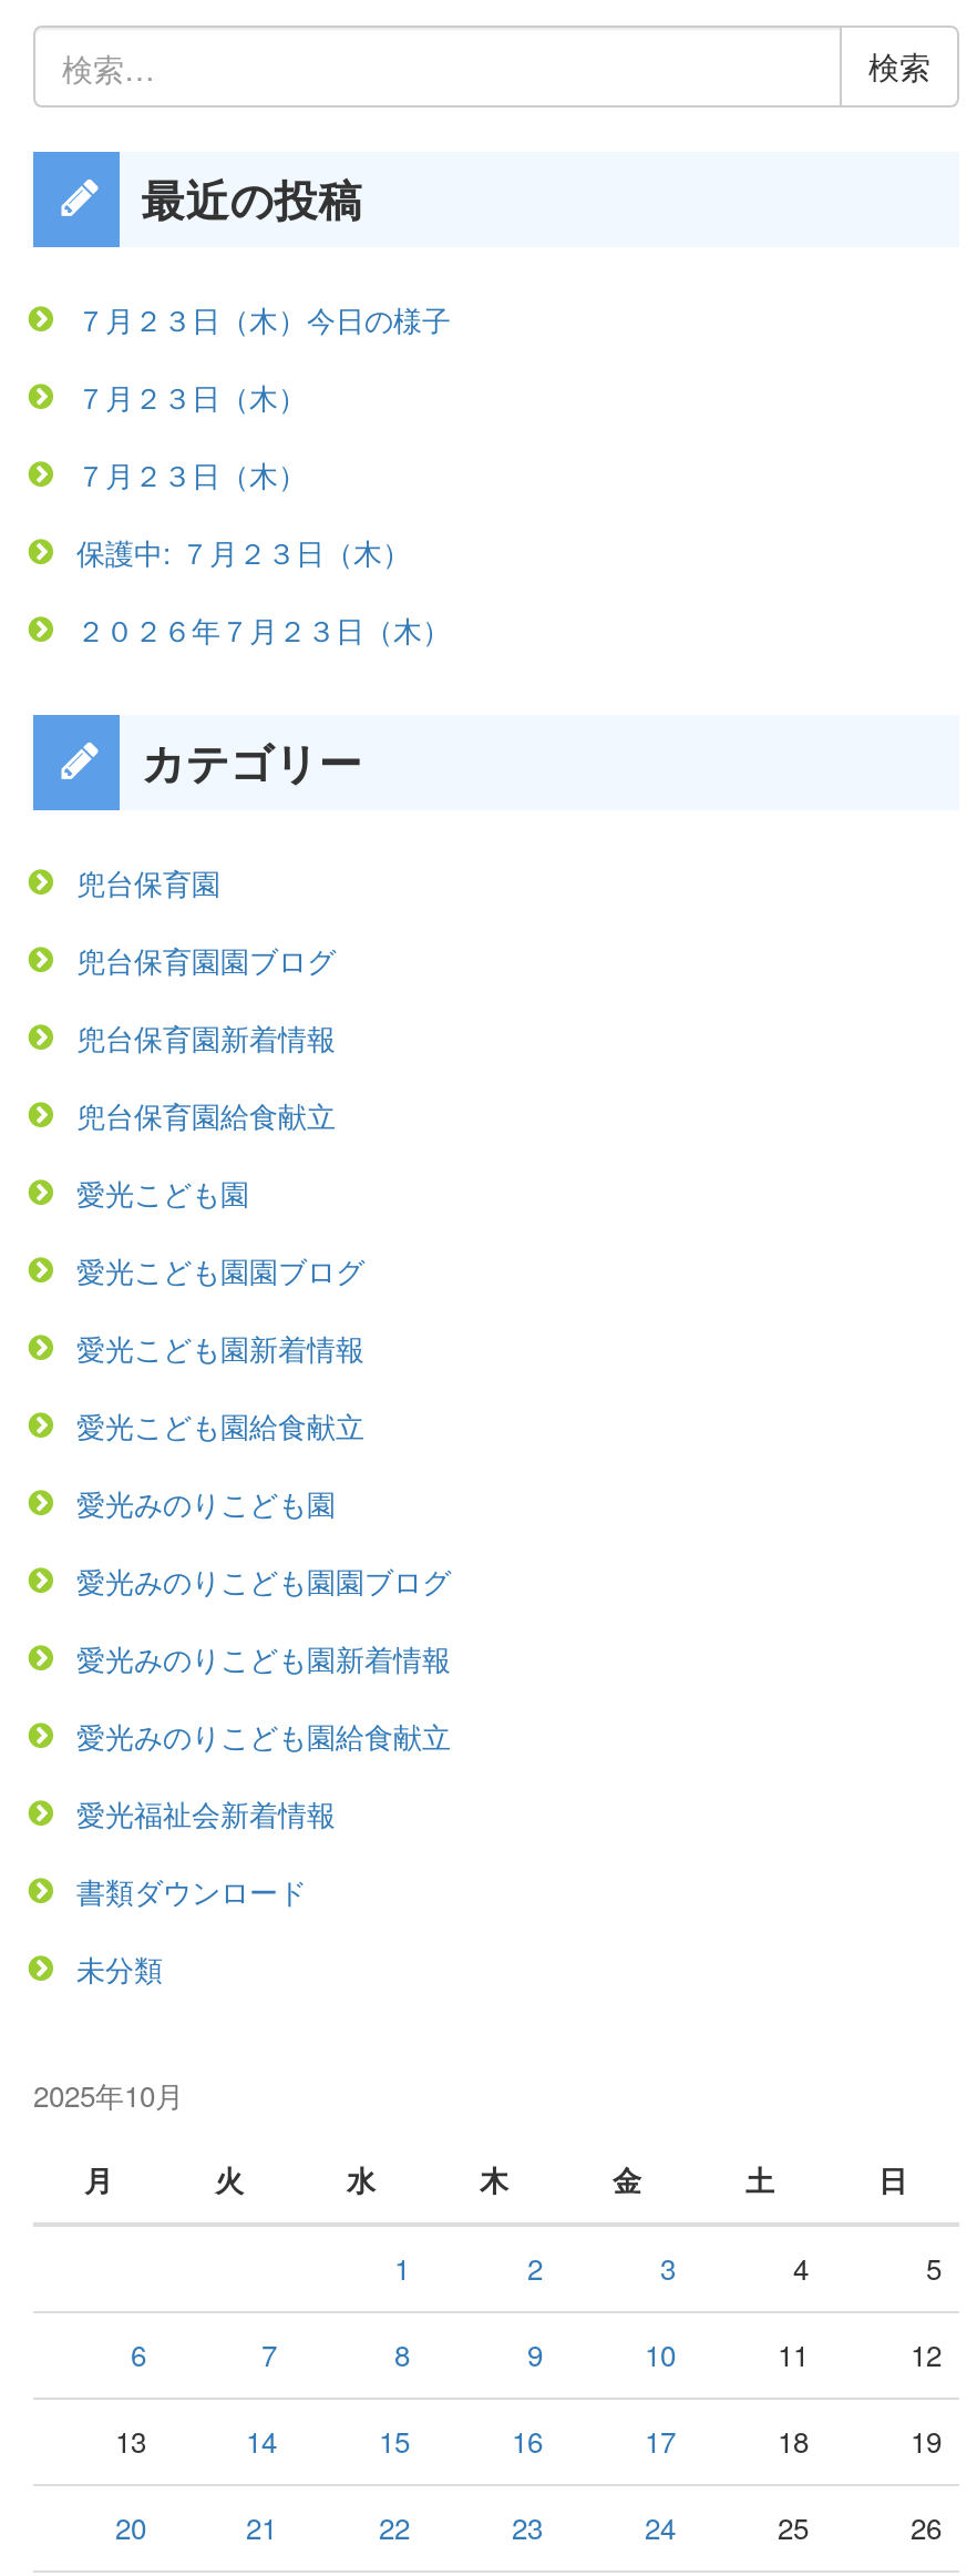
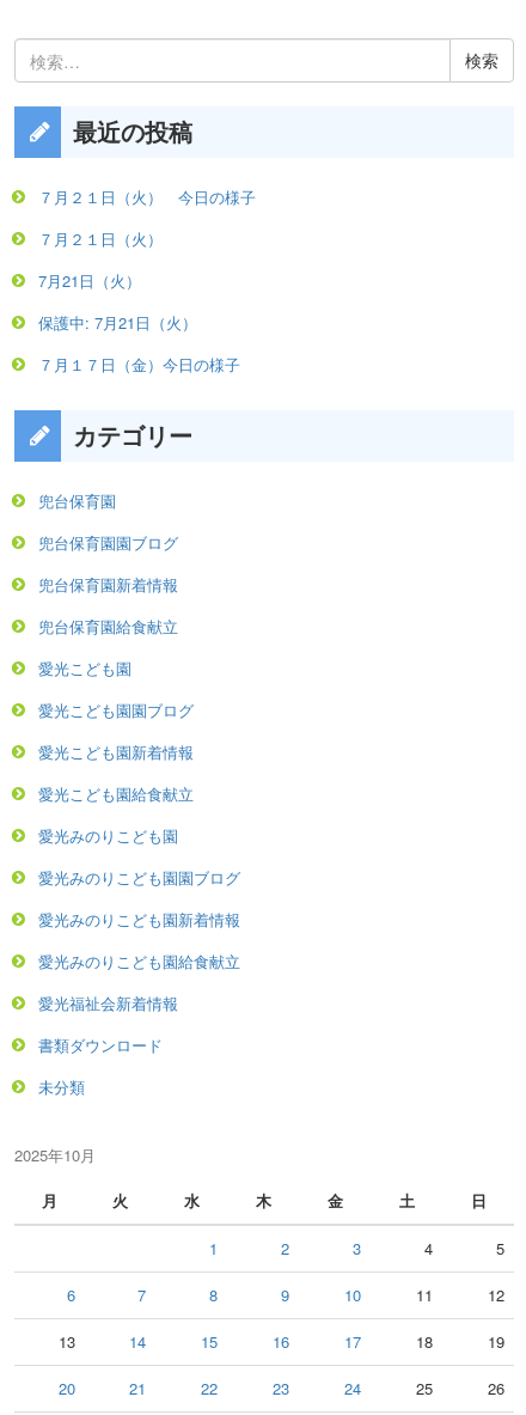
- ７月２３日（木）今日の様子
+ ７月２１日（火） 今日の様子

- ７月２３日（木）
+ ７月２１日（火）

- ７月２３日（木）
+ 7月21日（火）

- 保護中: ７月２３日（木）
+ 保護中: 7月21日（火）

- ２０２６年７月２３日（木）
+ ７月１７日（金）今日の様子
